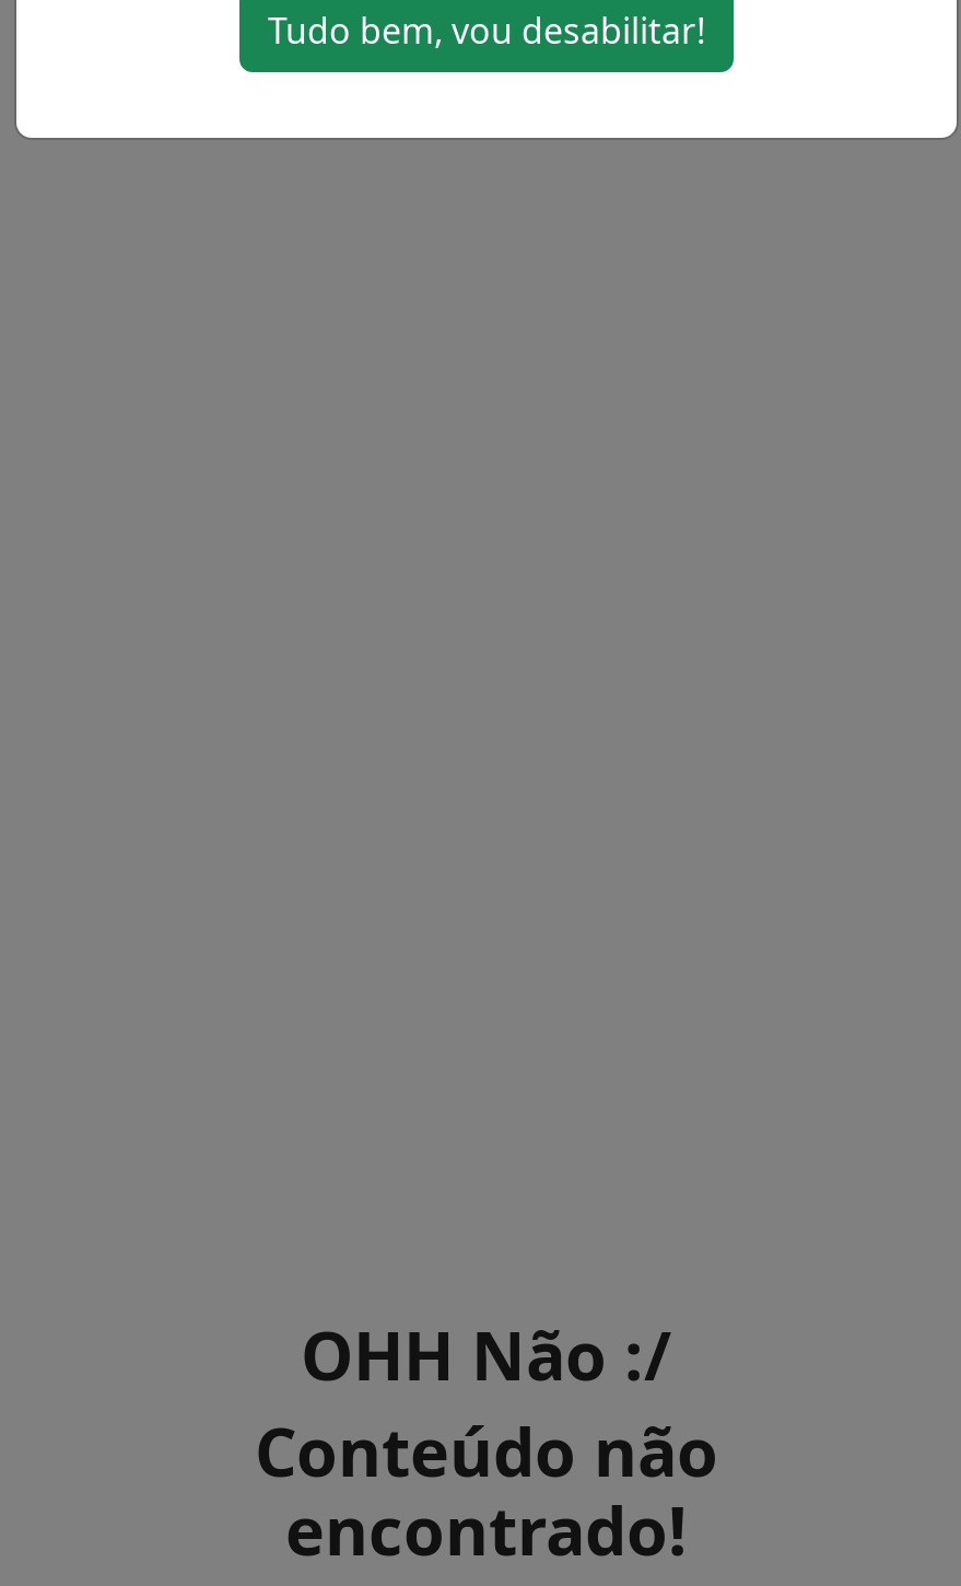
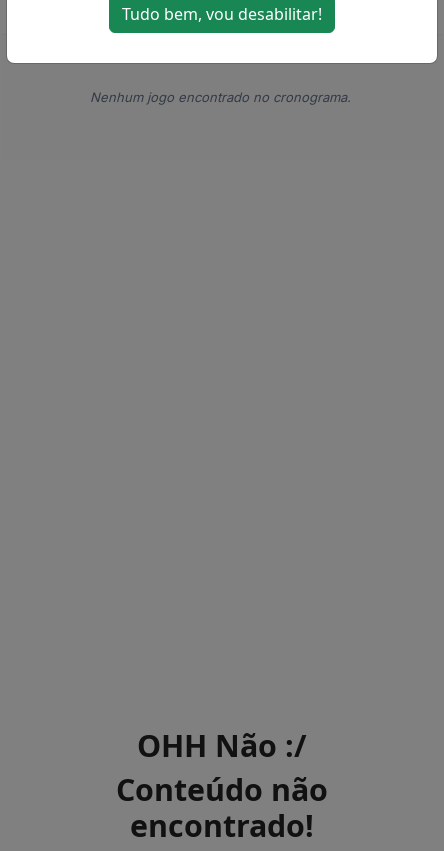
+ Nenhum jogo encontrado no cronograma.
